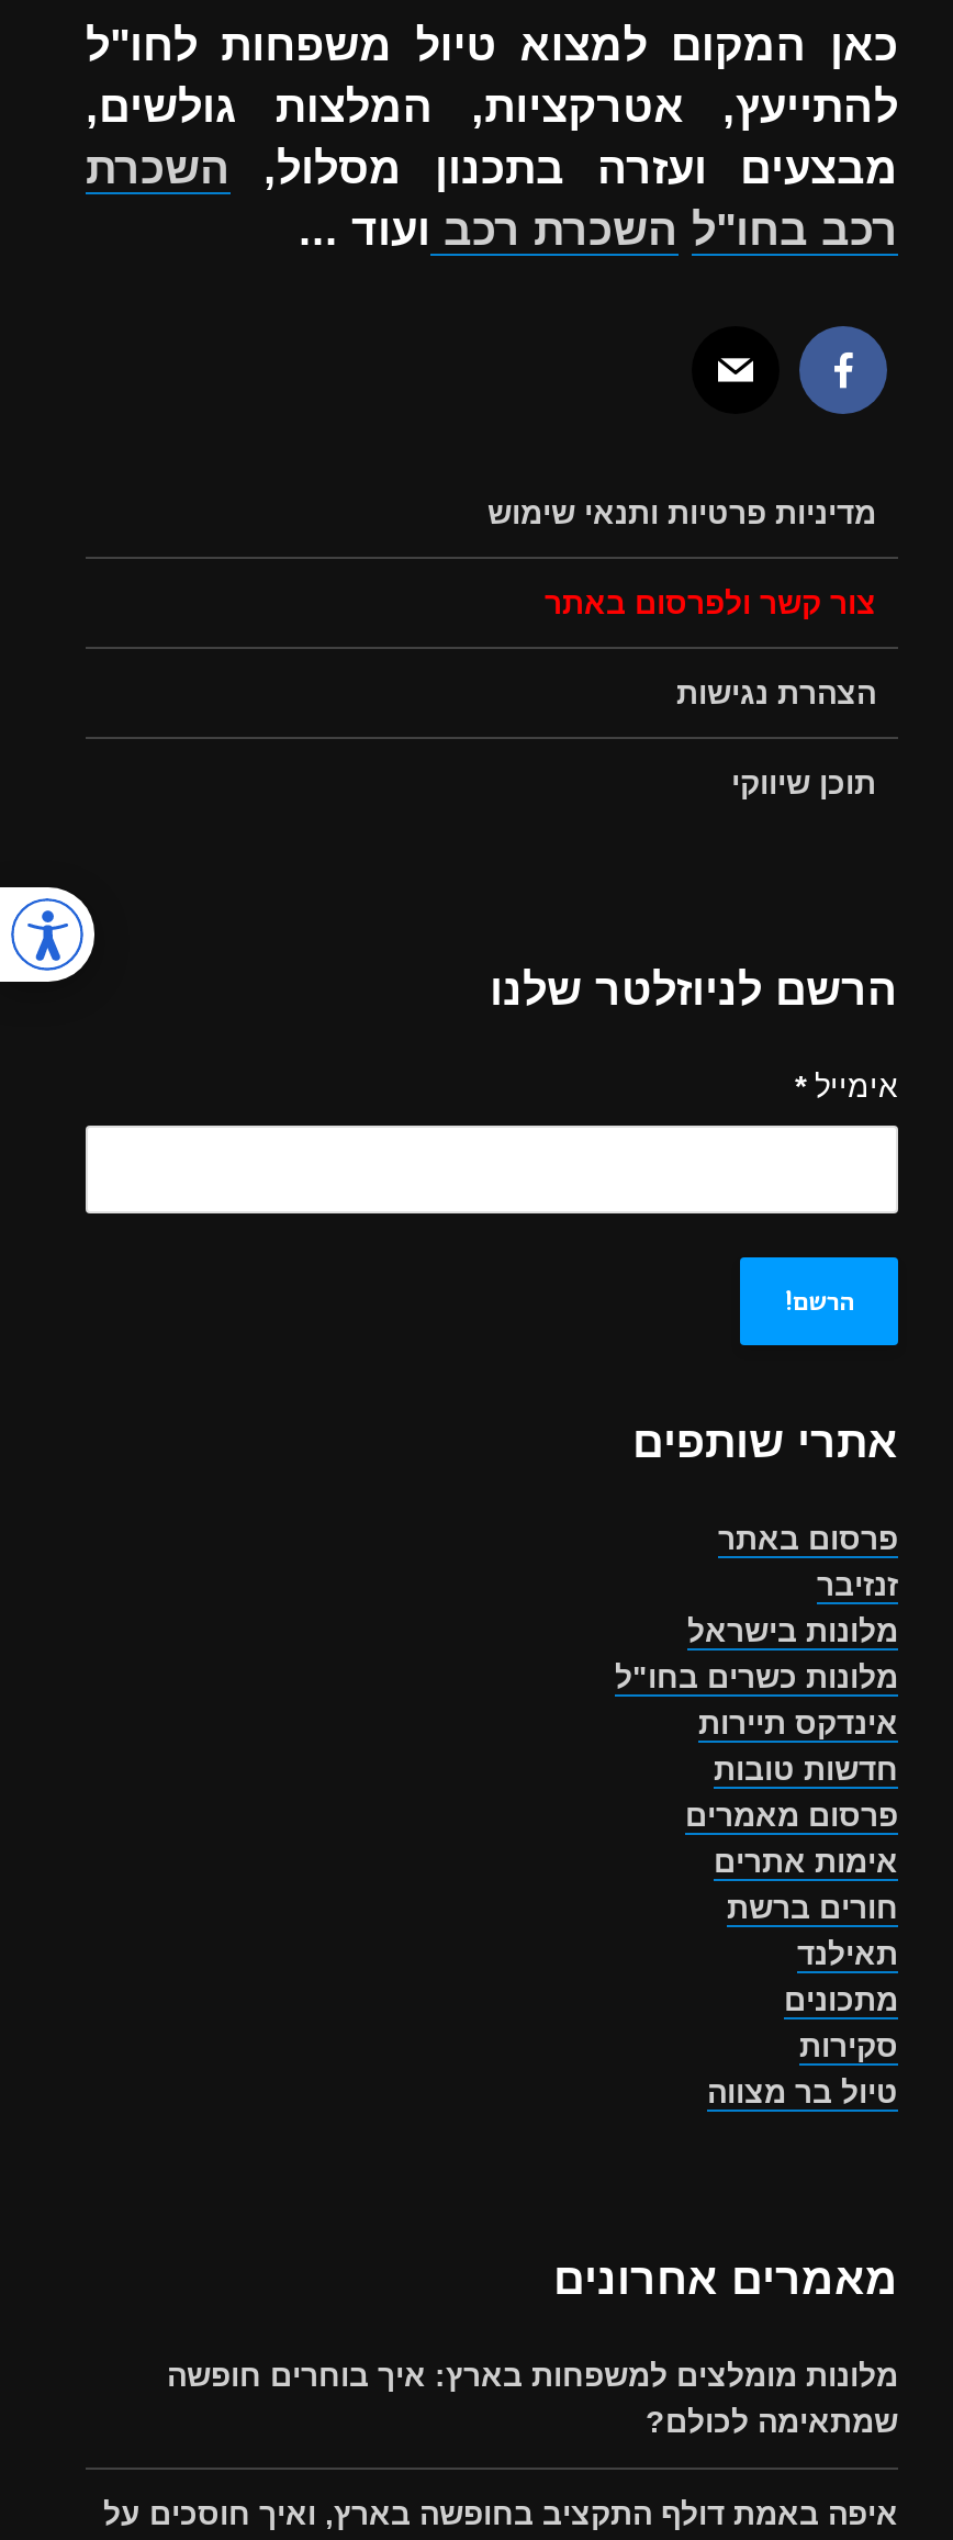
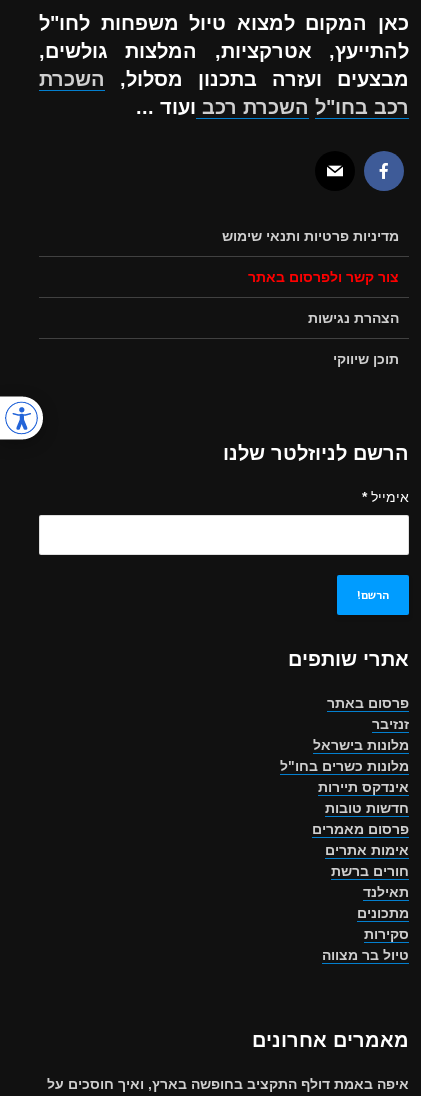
- [image]
+ [image]

- מלונות מומלצים למשפחות בארץ: איך בוחרים חופשה
- שמתאימה לכולם?
